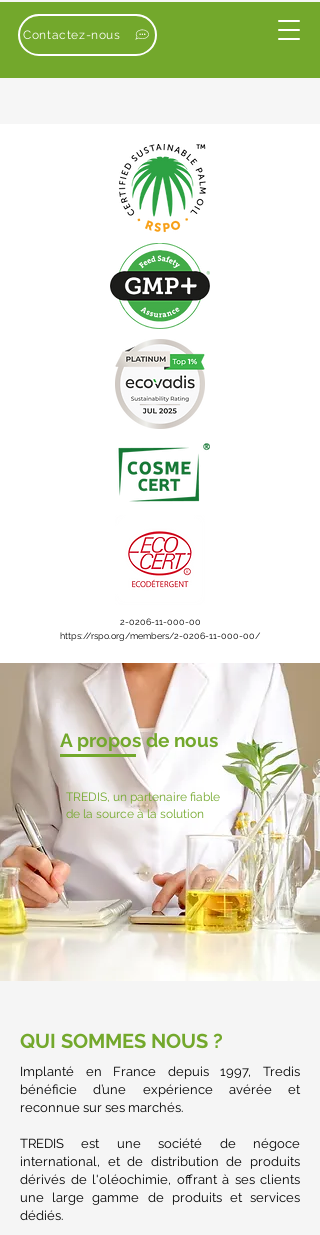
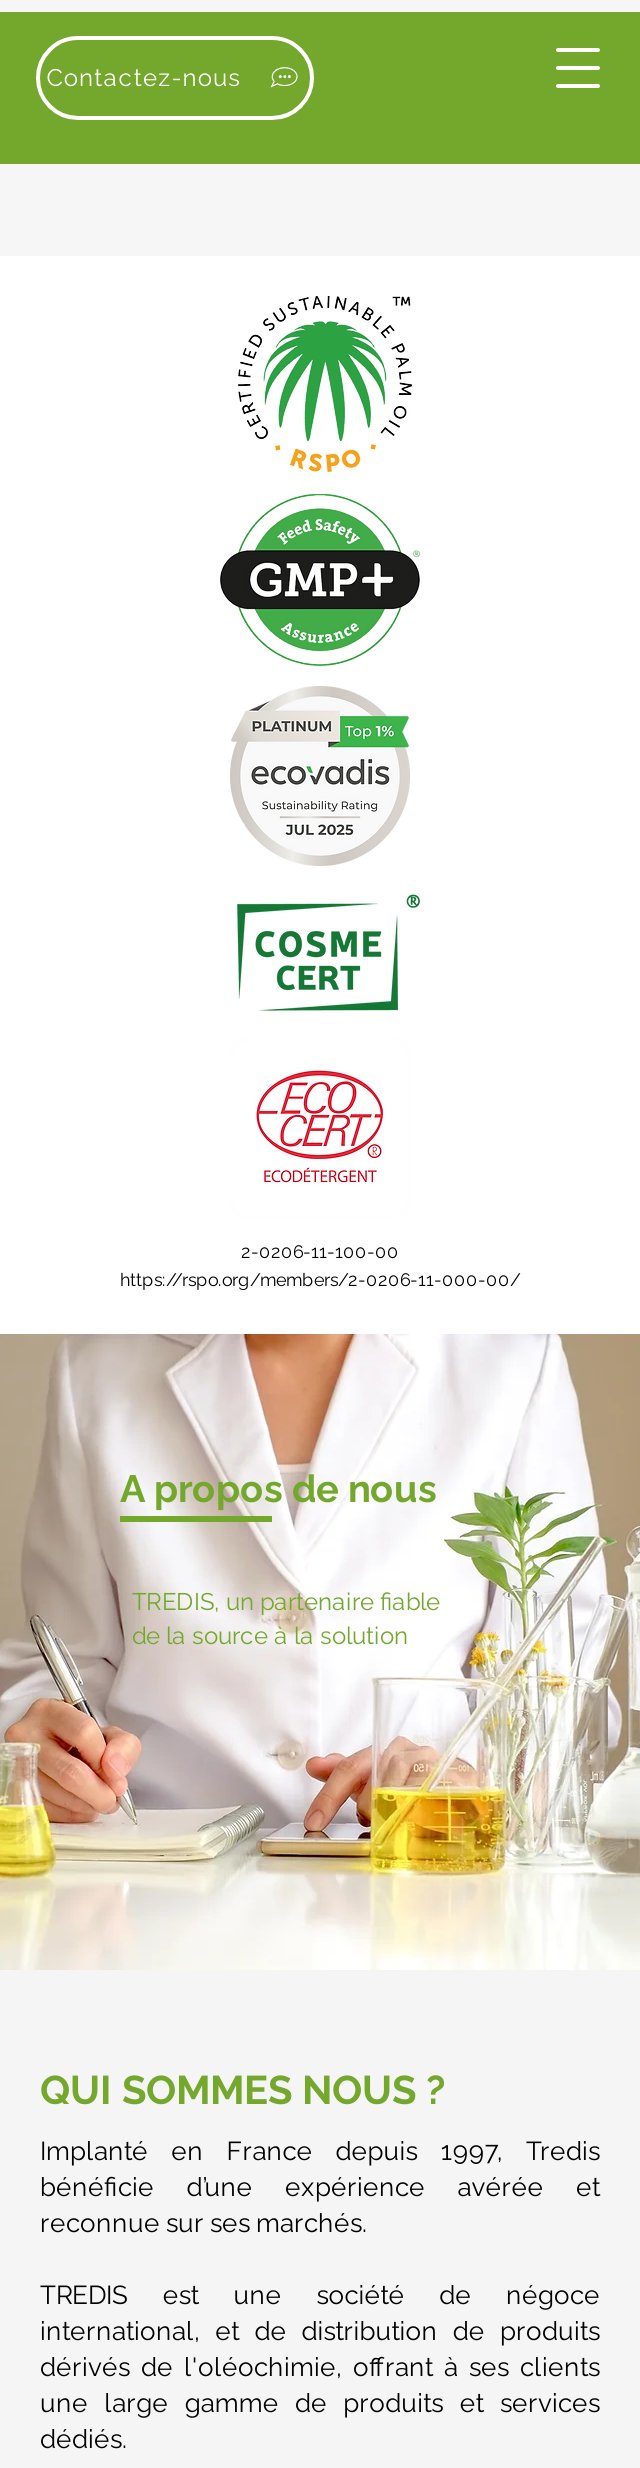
- 2-0206-11-000-00
+ 2-0206-11-100-00
